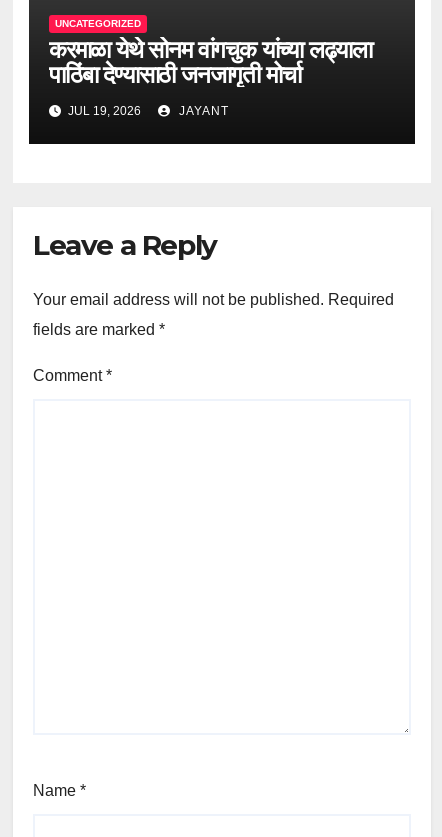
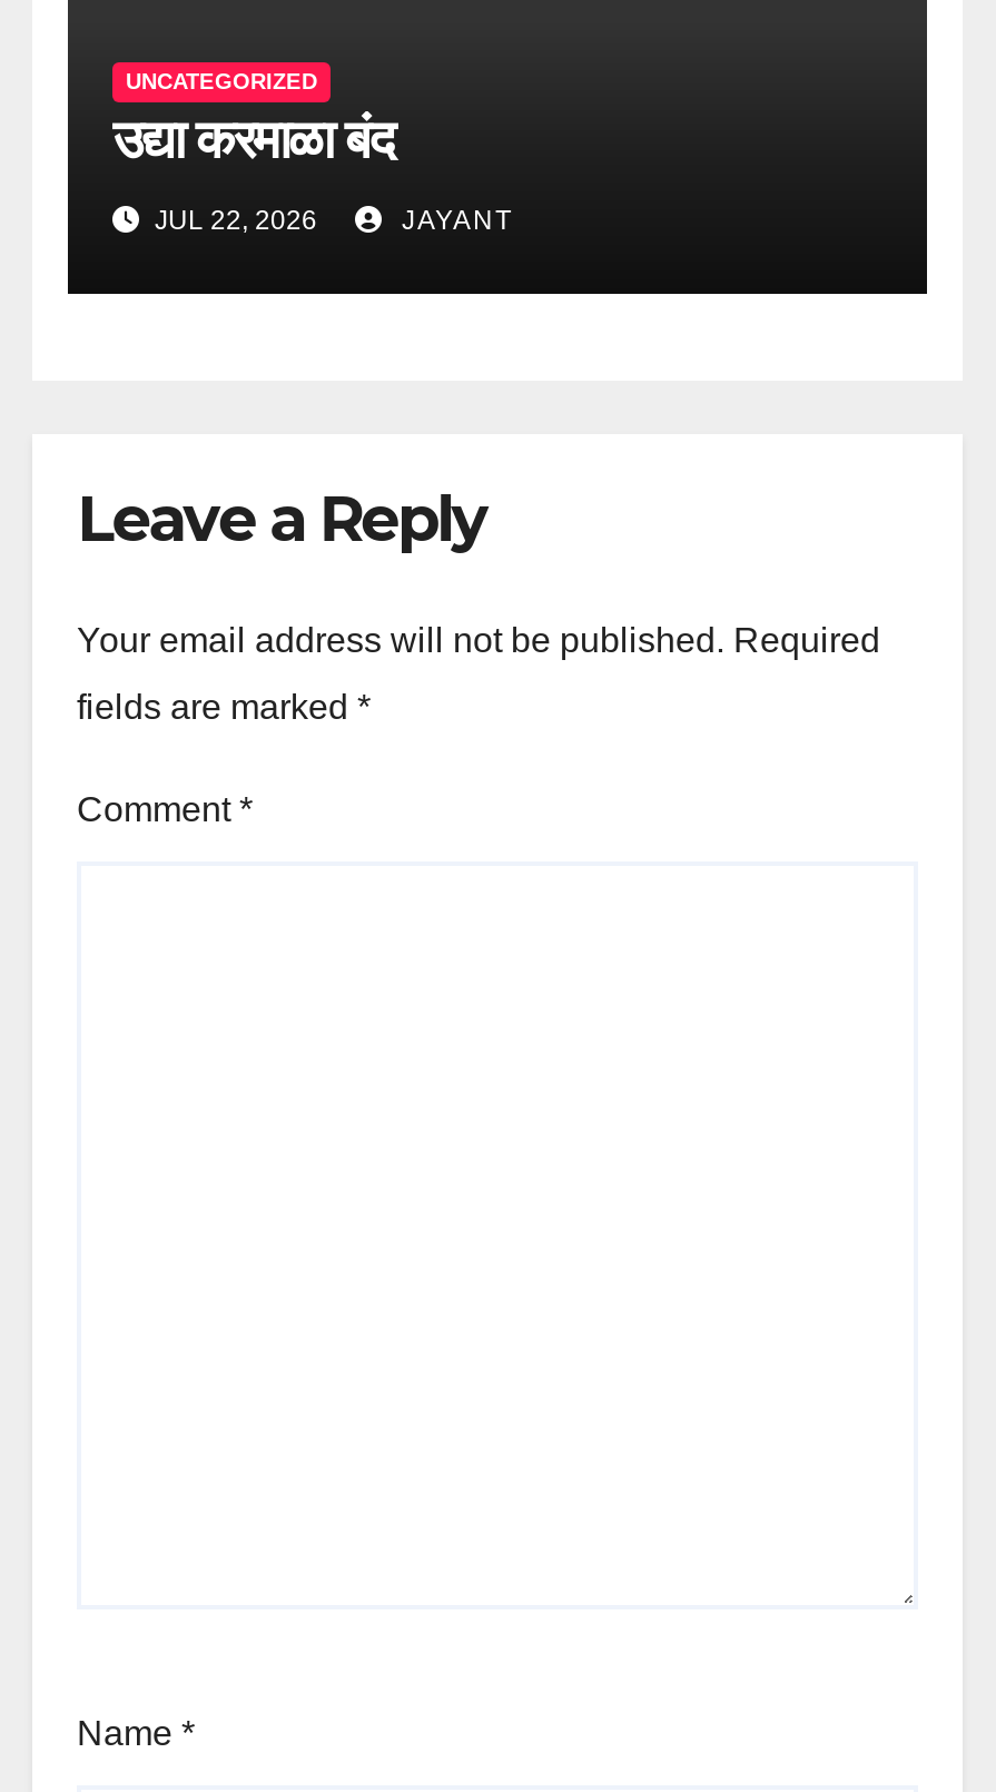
- करमाळा येथे सोनम वांगचुक यांच्या लढ्याला
- पाठिंबा देण्यासाठी जनजागृती मोर्चा
+ उद्या करमाळा बंद

- JUL 19, 2026
+ JUL 22, 2026
